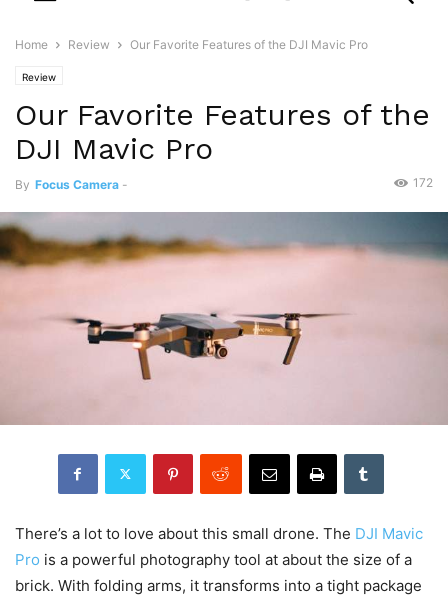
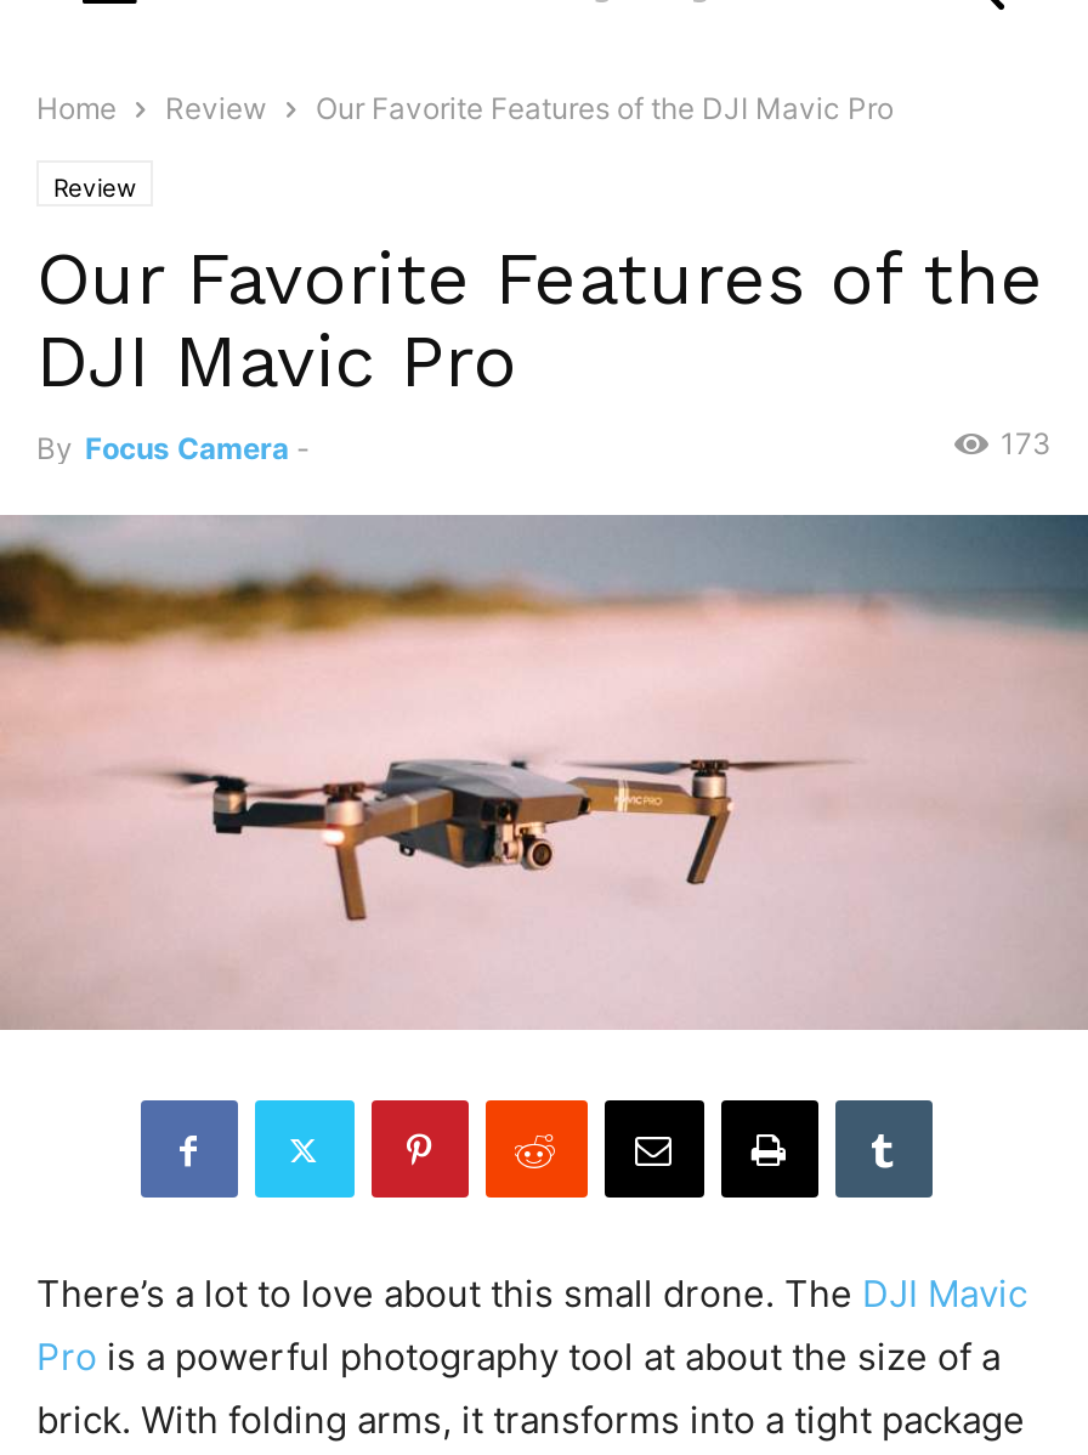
- 172
+ 173
